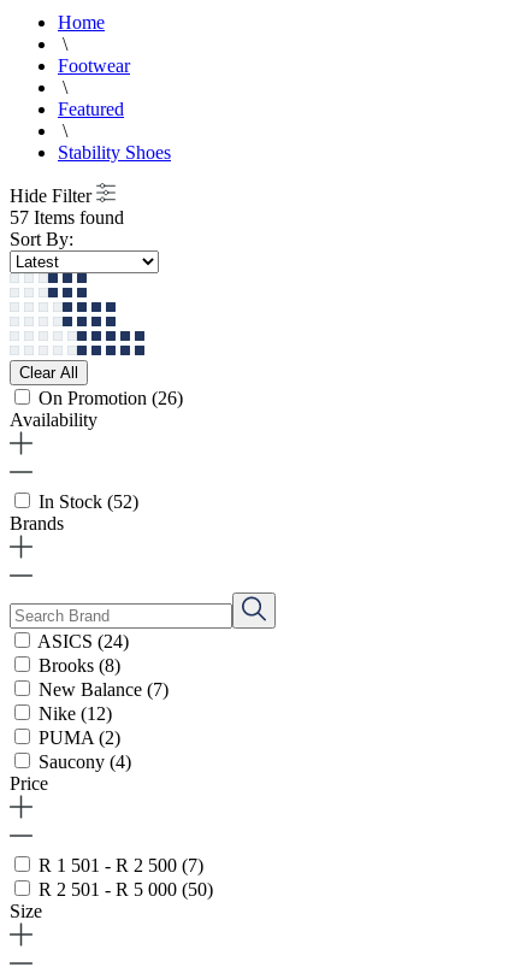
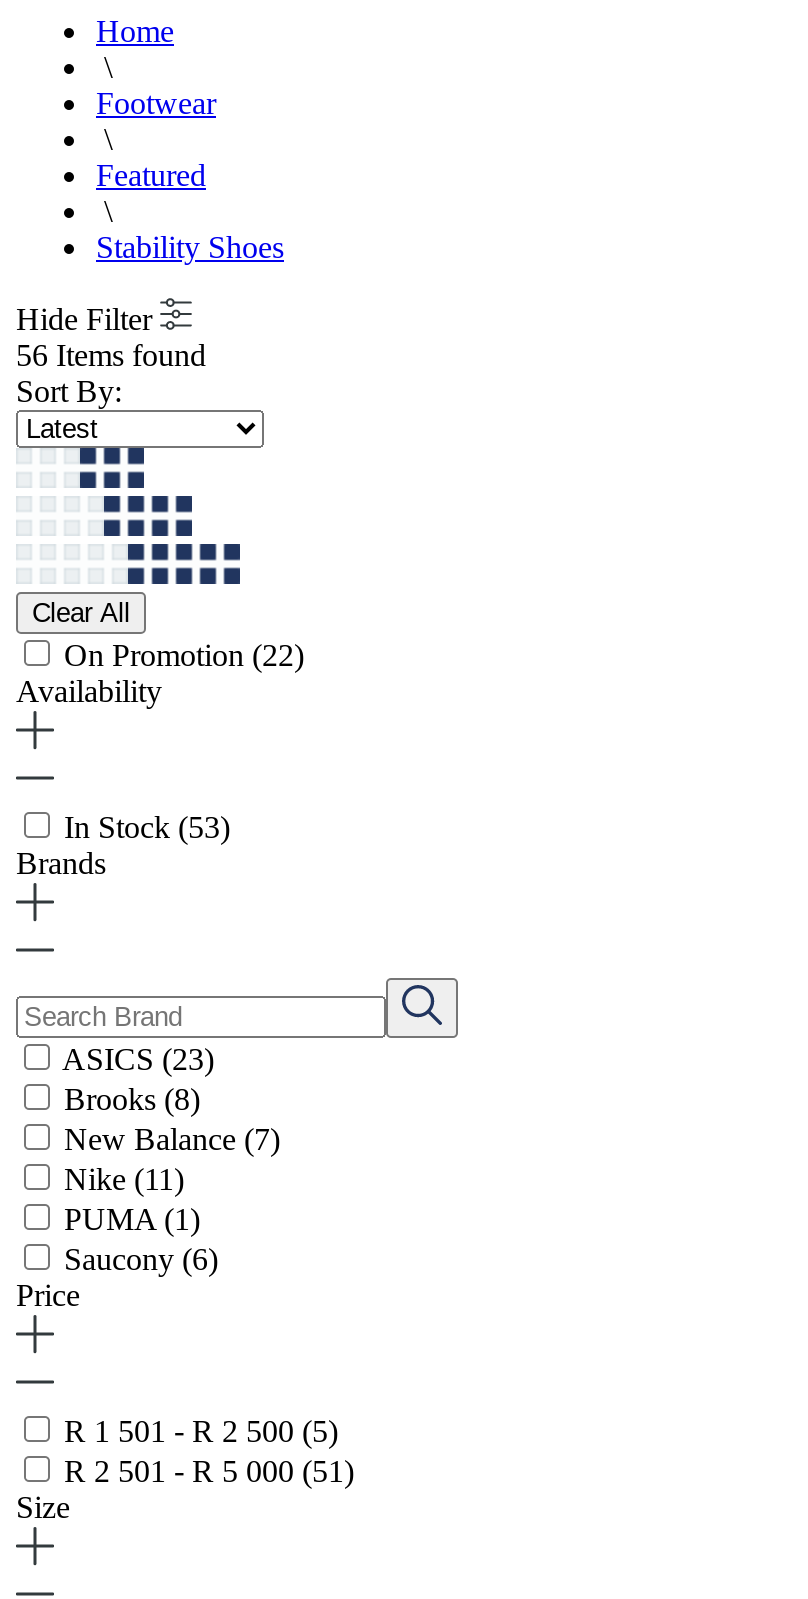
- 57 Items found
+ 56 Items found

- On Promotion (26)
+ On Promotion (22)

- In Stock (52)
+ In Stock (53)

- ASICS (24)
+ ASICS (23)

- Nike (12)
+ Nike (11)

- PUMA (2)
+ PUMA (1)

- Saucony (4)
+ Saucony (6)

- R 1 501 - R 2 500 (7)
+ R 1 501 - R 2 500 (5)

- R 2 501 - R 5 000 (50)
+ R 2 501 - R 5 000 (51)
